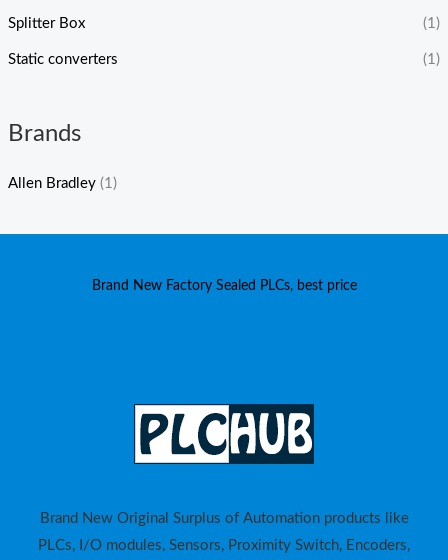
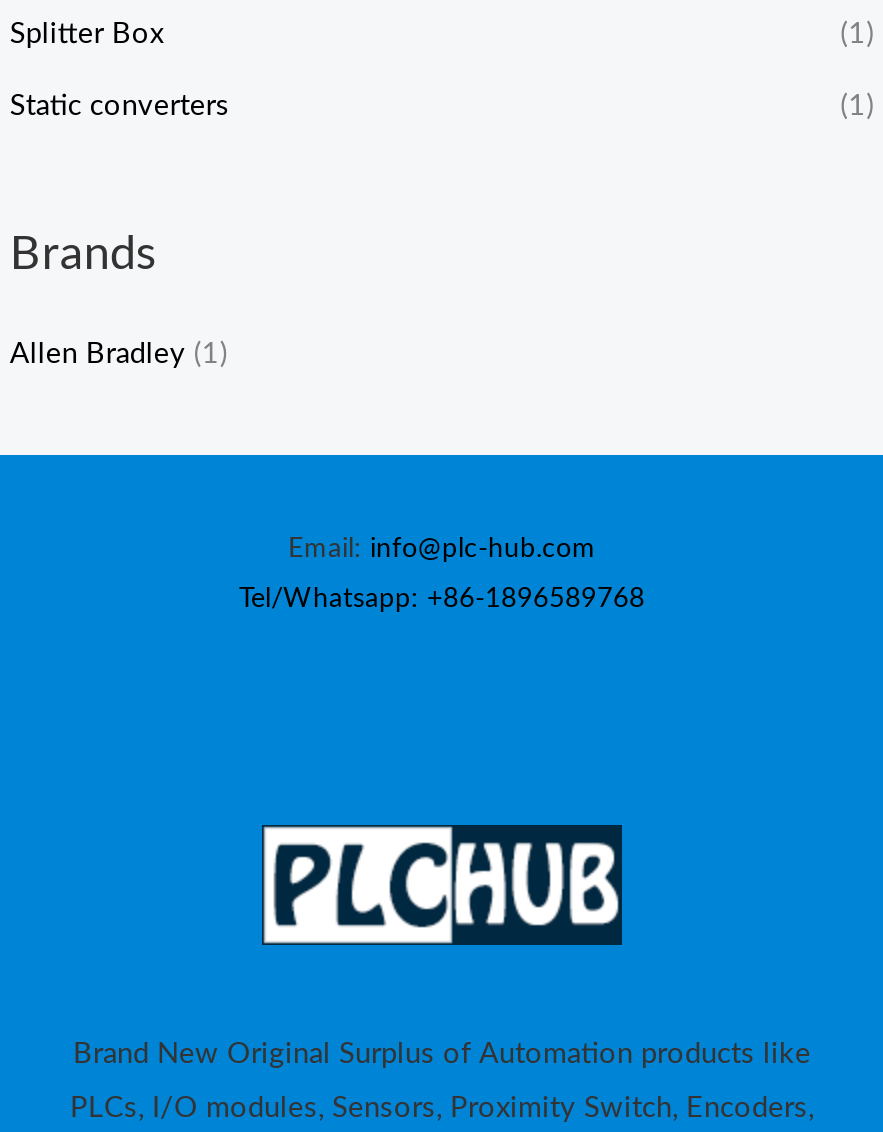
- Brand New Factory Sealed PLCs, best price
+ Email: info@plc-hub.com
+ Tel/Whatsapp: +86-1896589768
